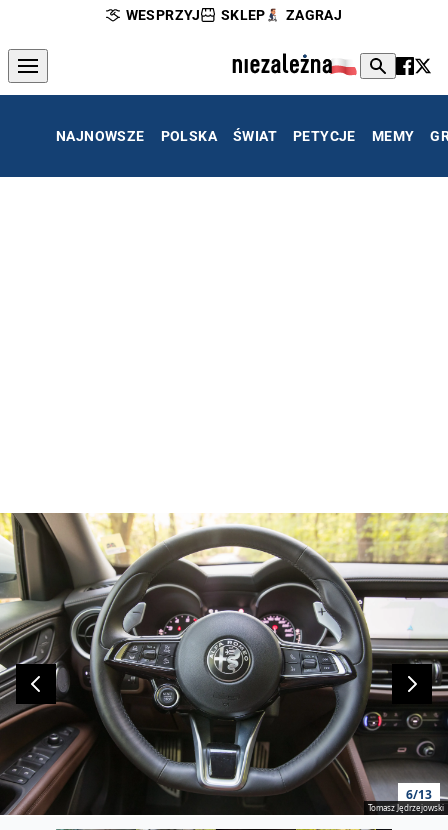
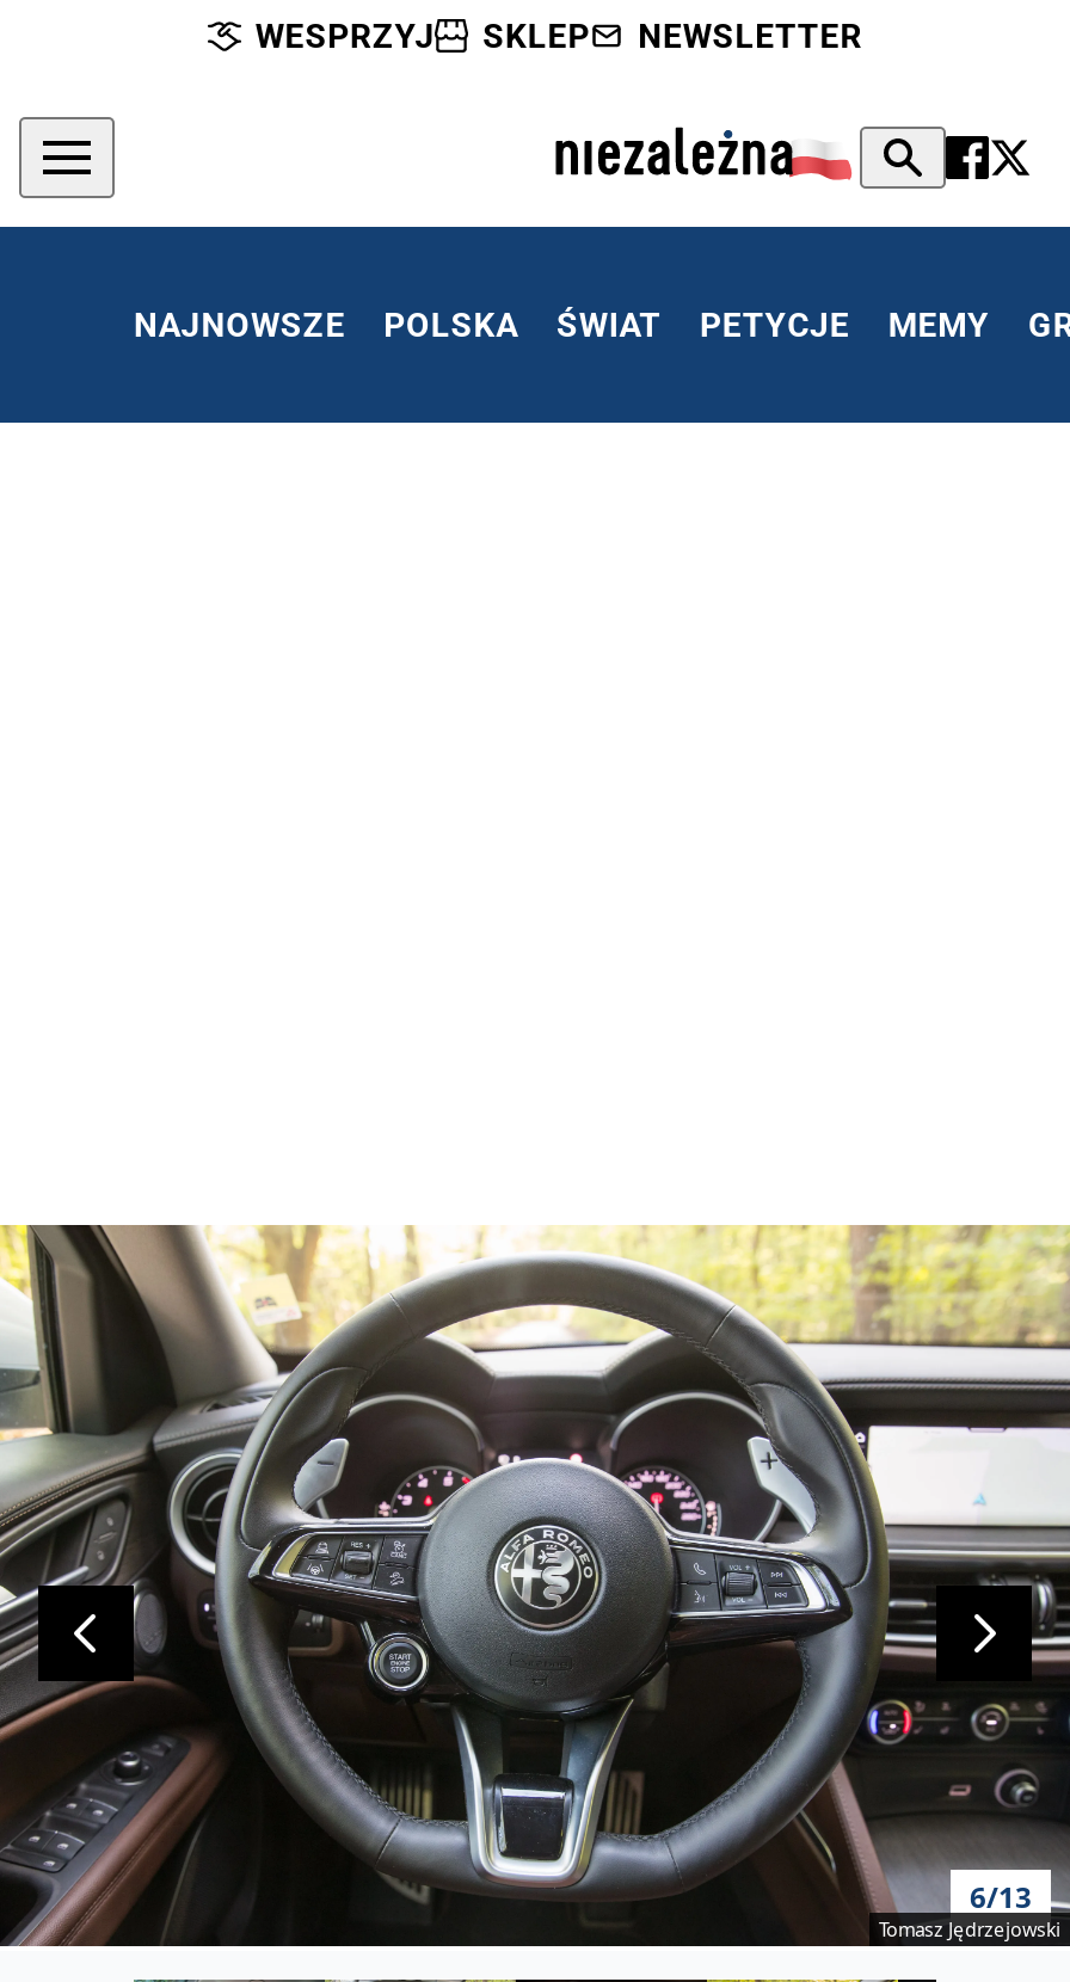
- ZAGRAJ
+ NEWSLETTER
